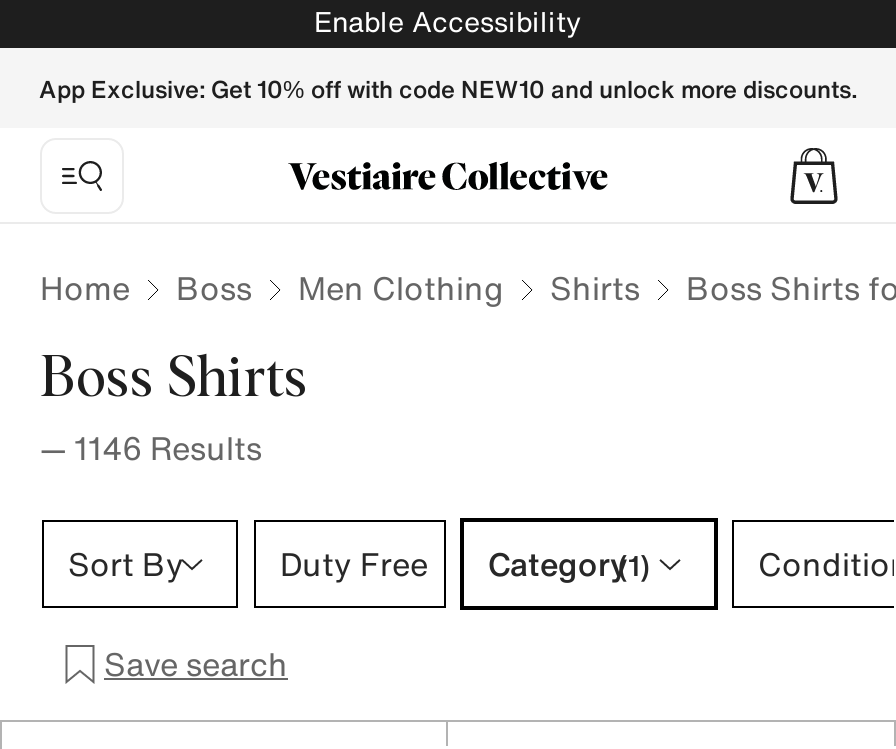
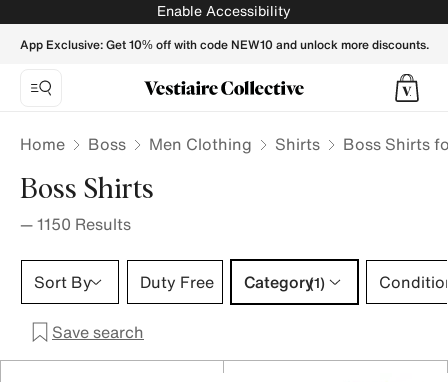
- — 1146 Results
+ — 1150 Results
